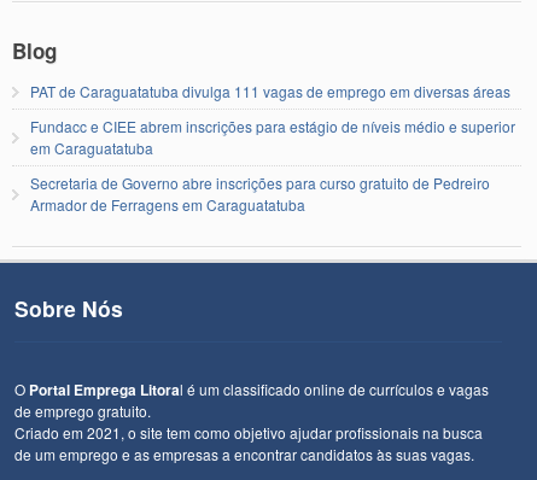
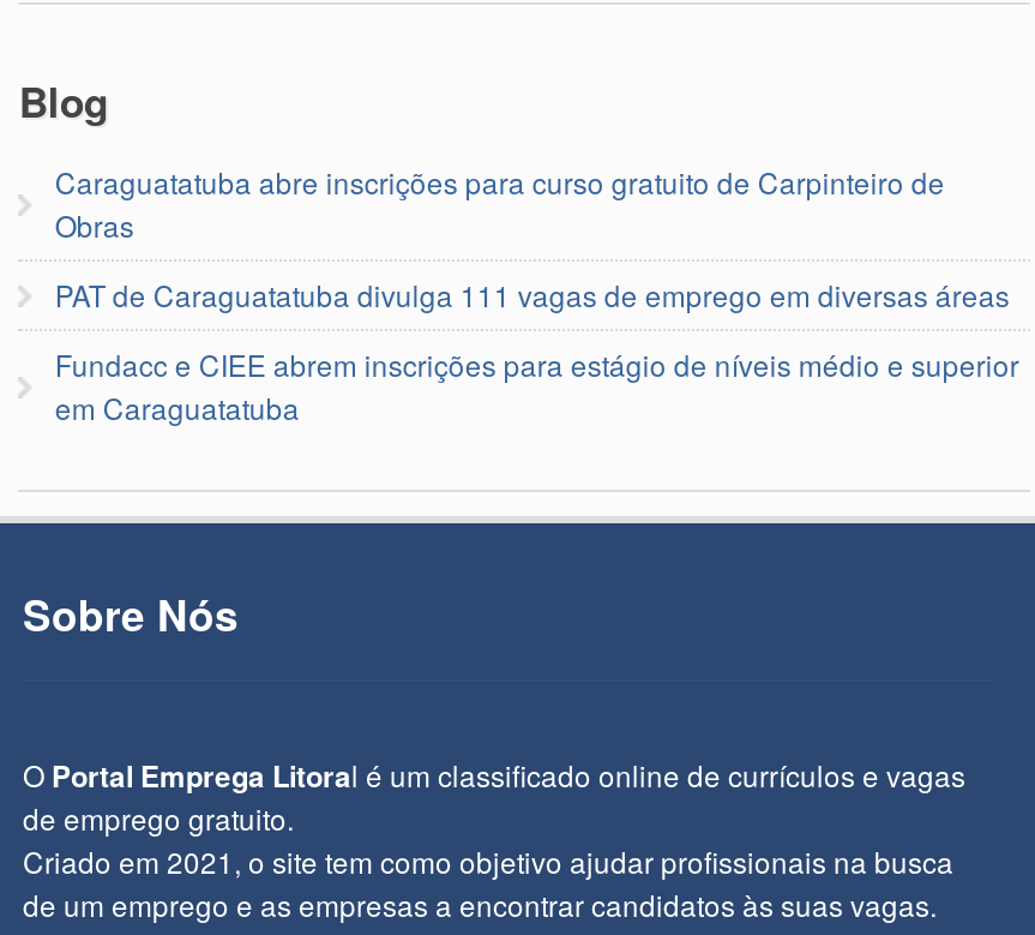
+ Caraguatatuba abre inscrições para curso gratuito de Carpinteiro de
+ Obras

moved down: PAT de Caraguatatuba divulga 111 vagas de emprego em diversas áreas | Fundacc e CIEE abrem inscrições para estágio de níveis médio e superior | em Caraguatatuba

- Secretaria de Governo abre inscrições para curso gratuito de Pedreiro
- Armador de Ferragens em Caraguatatuba
